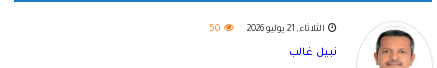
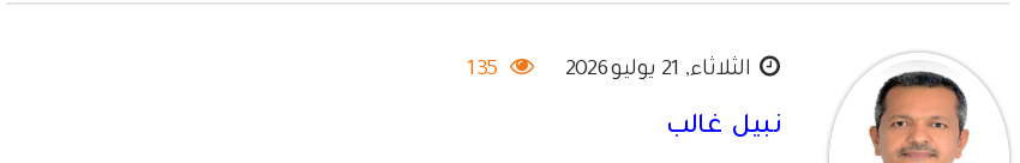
- 50
+ 135
